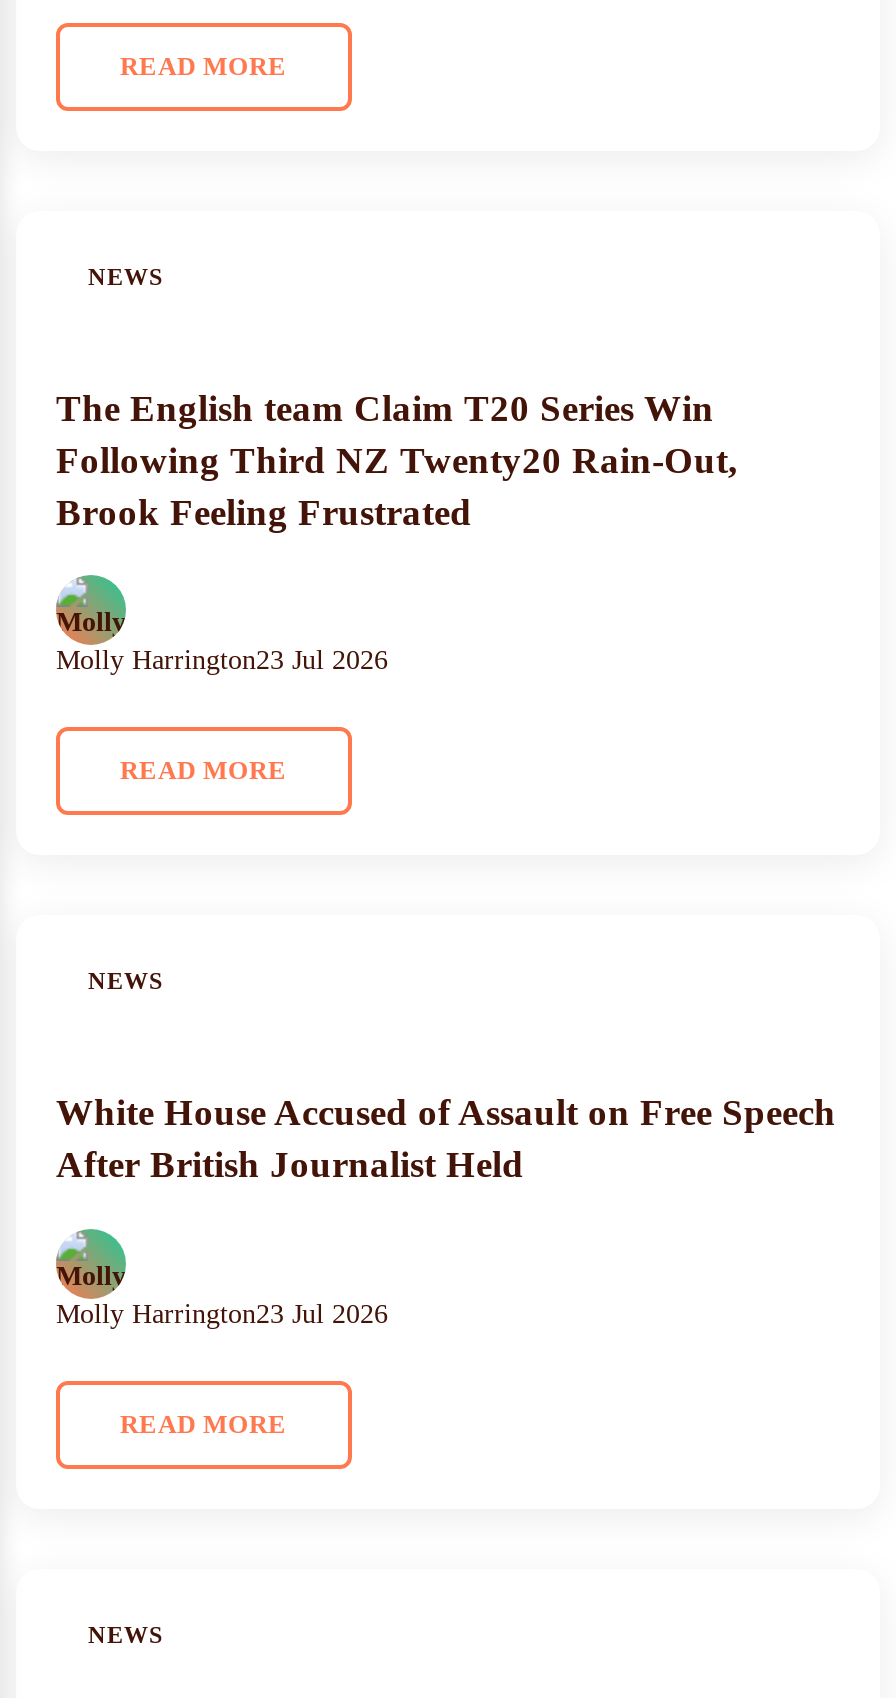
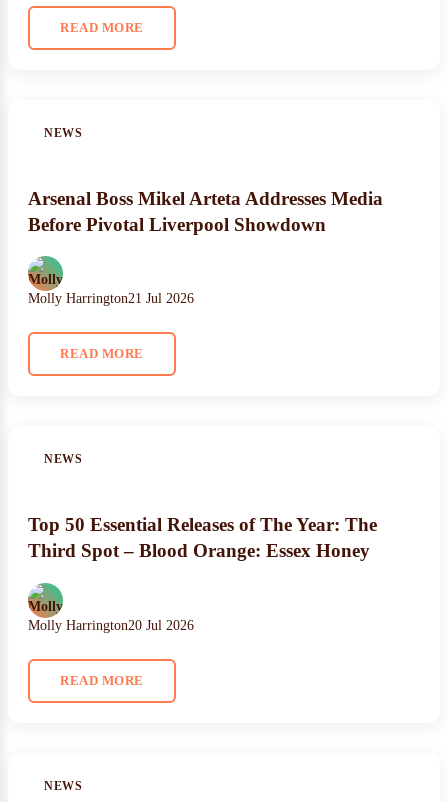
- The English team Claim T20 Series Win
- Following Third NZ Twenty20 Rain-Out,
- Brook Feeling Frustrated
+ Arsenal Boss Mikel Arteta Addresses Media
+ Before Pivotal Liverpool Showdown

- Molly Harrington23 Jul 2026
+ Molly Harrington21 Jul 2026

- White House Accused of Assault on Free Speech
- After British Journalist Held
+ Top 50 Essential Releases of The Year: The
+ Third Spot – Blood Orange: Essex Honey

- Molly Harrington23 Jul 2026
+ Molly Harrington20 Jul 2026
